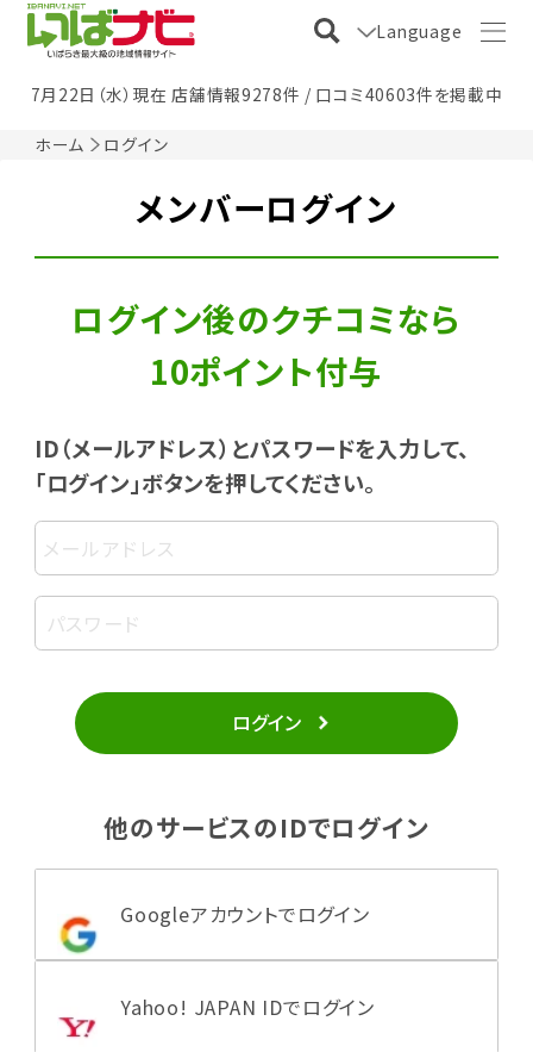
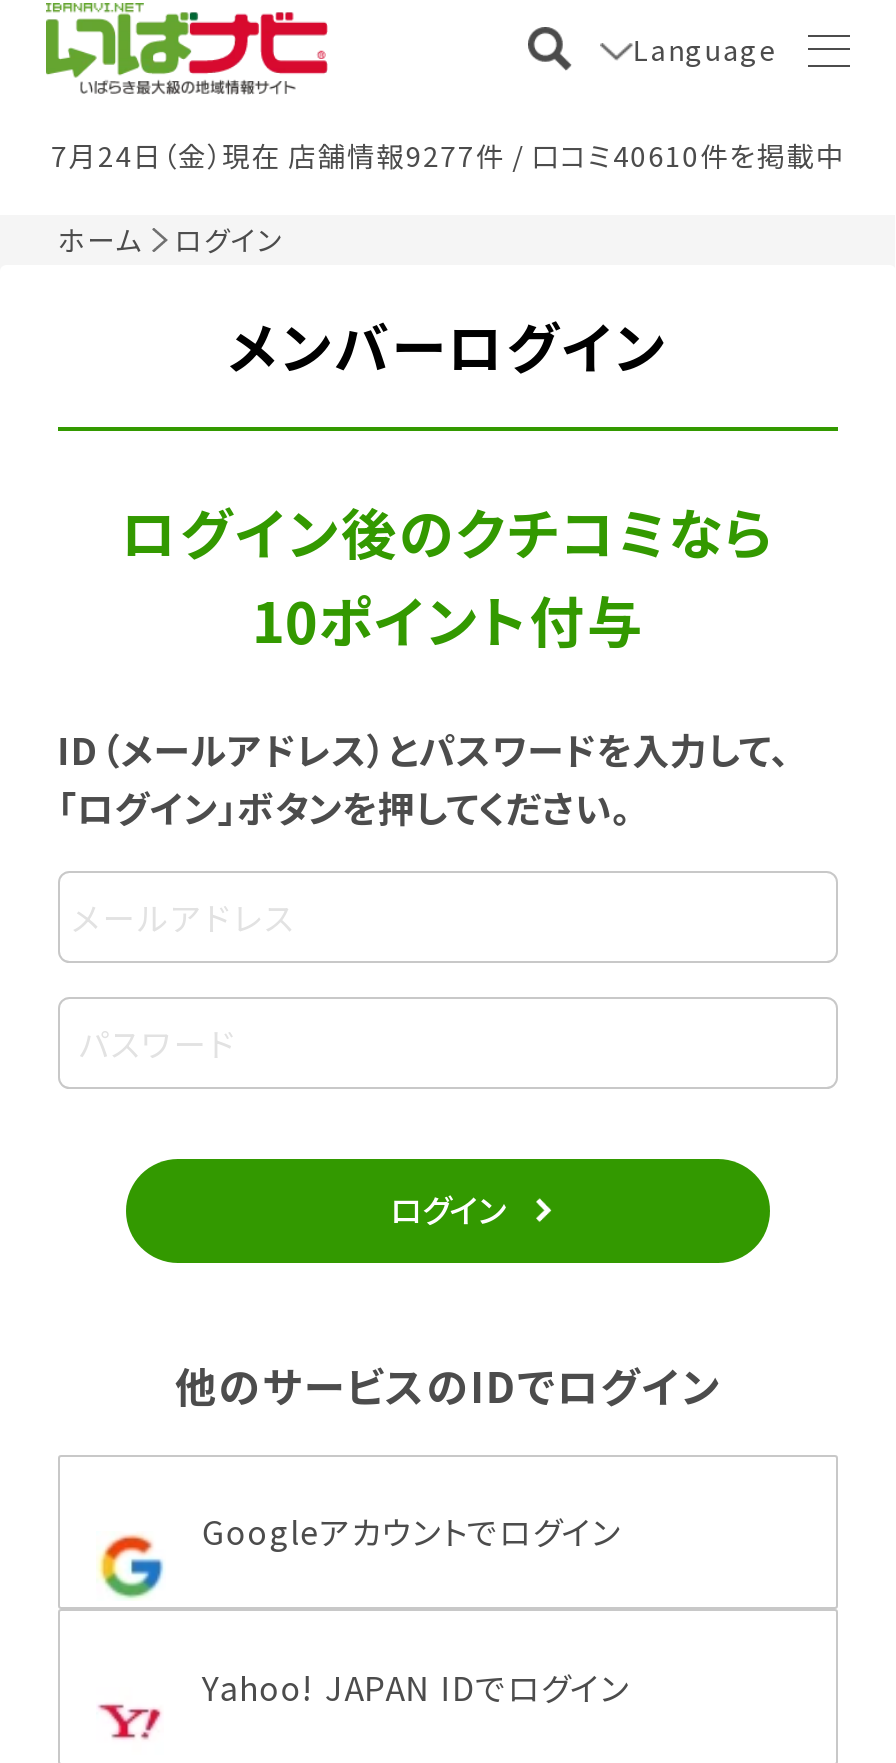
- 7月22日（水）現在 店舗情報9278件 / 口コミ40603件を掲載中
+ 7月24日（金）現在 店舗情報9277件 / 口コミ40610件を掲載中
